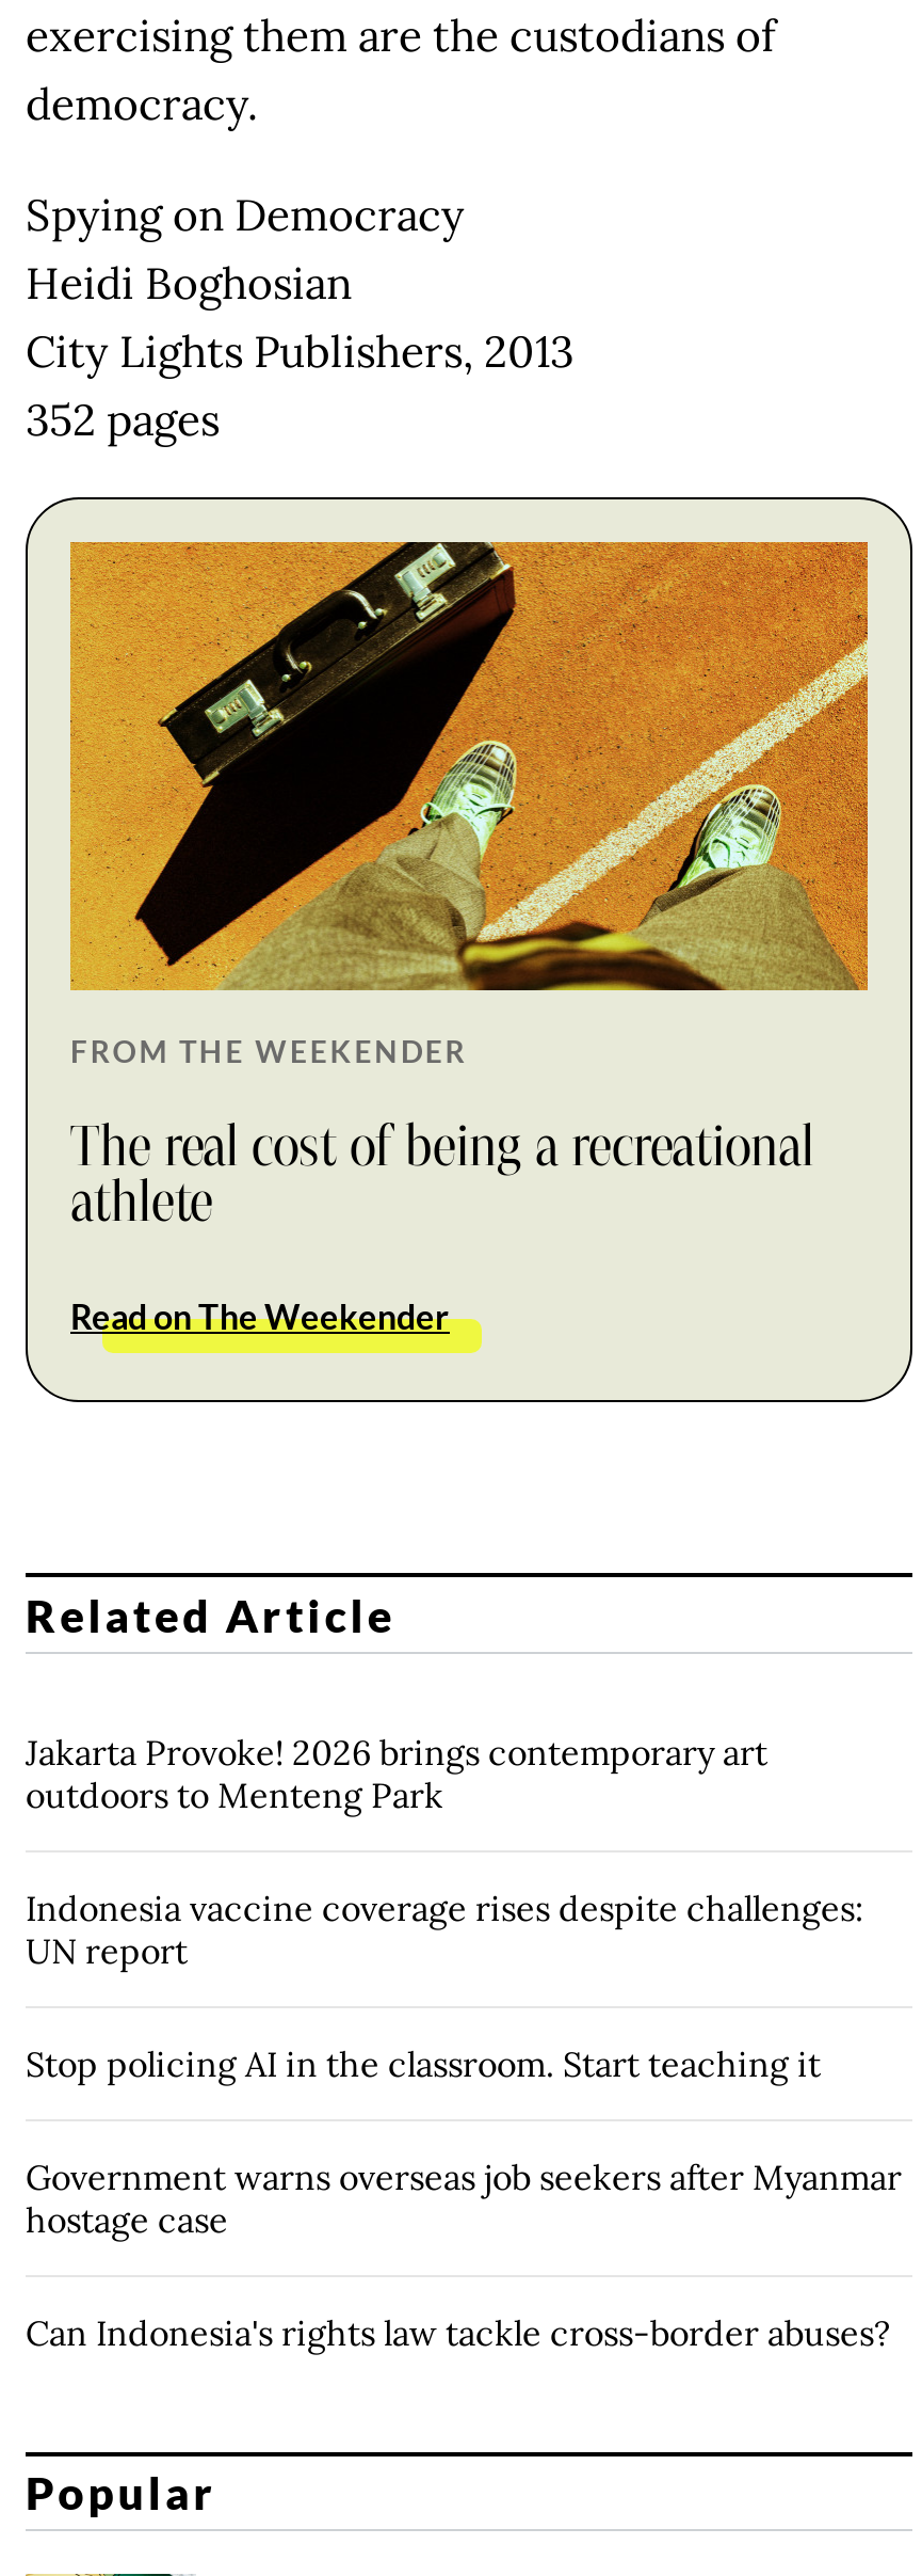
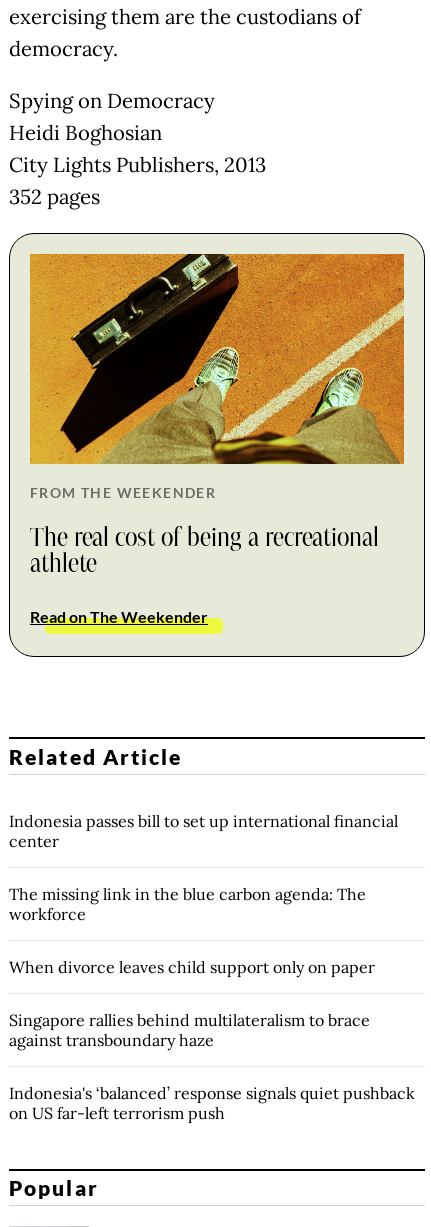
- Jakarta Provoke! 2026 brings contemporary art
- outdoors to Menteng Park
+ Indonesia passes bill to set up international financial
+ center

- Indonesia vaccine coverage rises despite challenges:
- UN report
+ The missing link in the blue carbon agenda: The
+ workforce

- Stop policing AI in the classroom. Start teaching it
+ When divorce leaves child support only on paper

- Government warns overseas job seekers after Myanmar
- hostage case
+ Singapore rallies behind multilateralism to brace
+ against transboundary haze

- Can Indonesia's rights law tackle cross-border abuses?
+ Indonesia's ‘balanced’ response signals quiet pushback
+ on US far-left terrorism push
